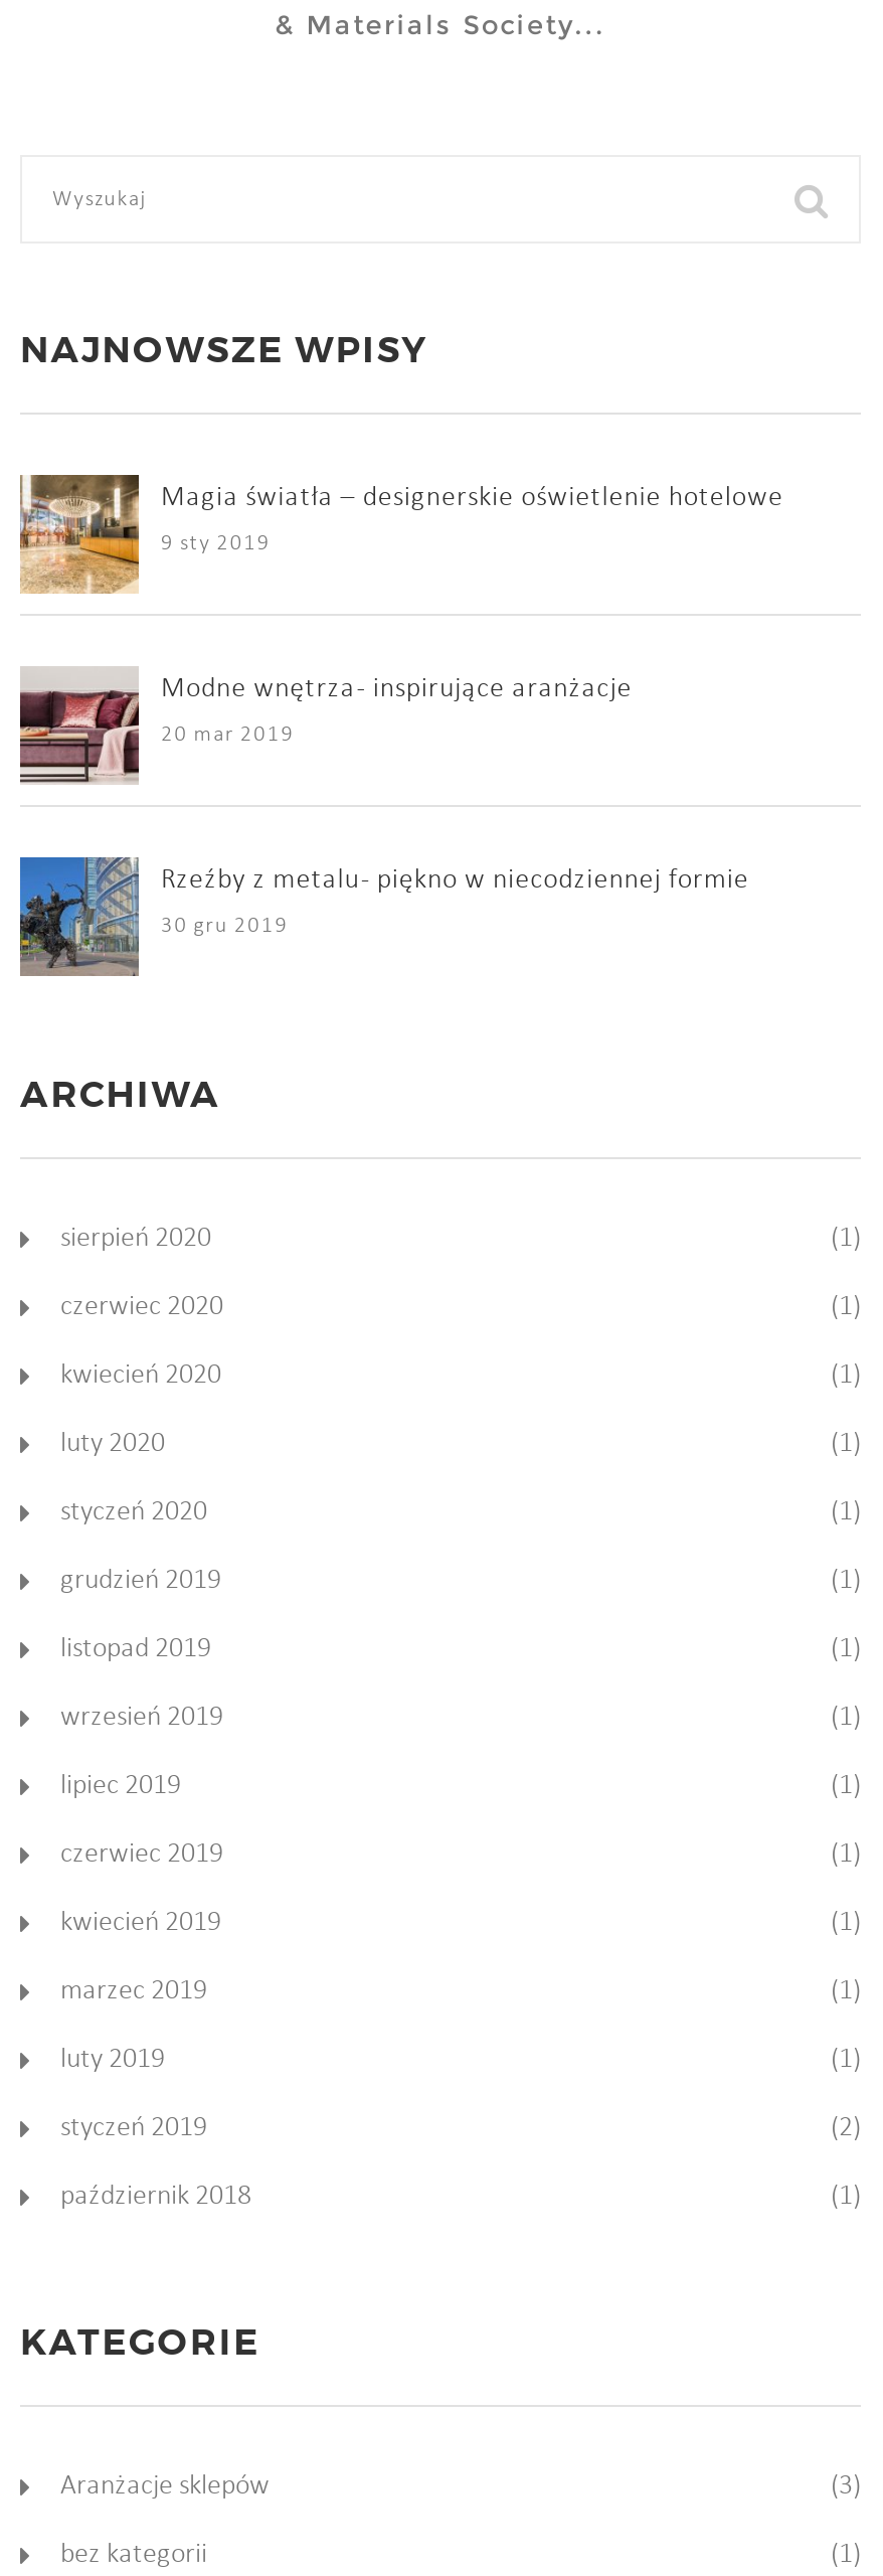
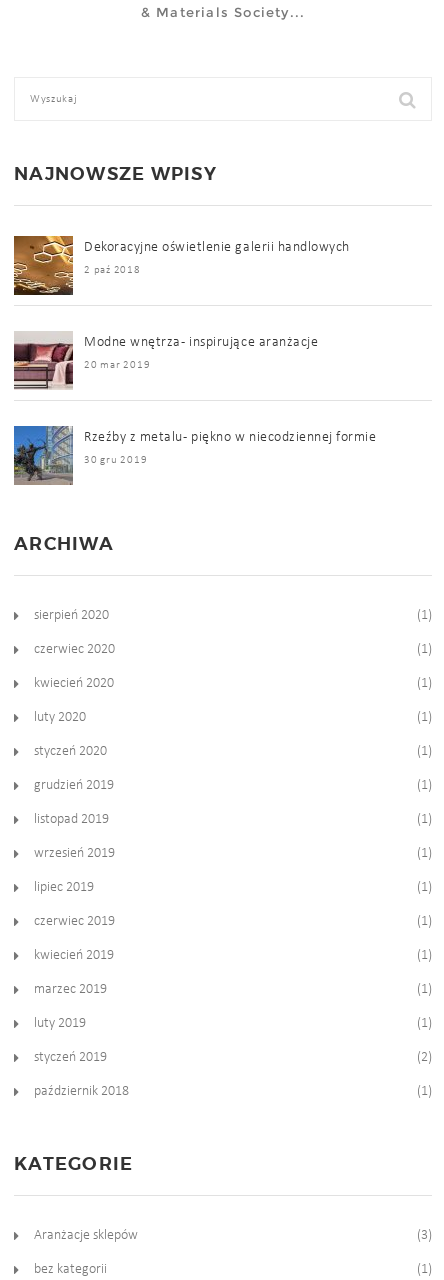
- [image]
- Magia światła – designerskie oświetlenie hotelowe
+ [image]
+ Dekoracyjne oświetlenie galerii handlowych

- 9 sty 2019
+ 2 paź 2018
